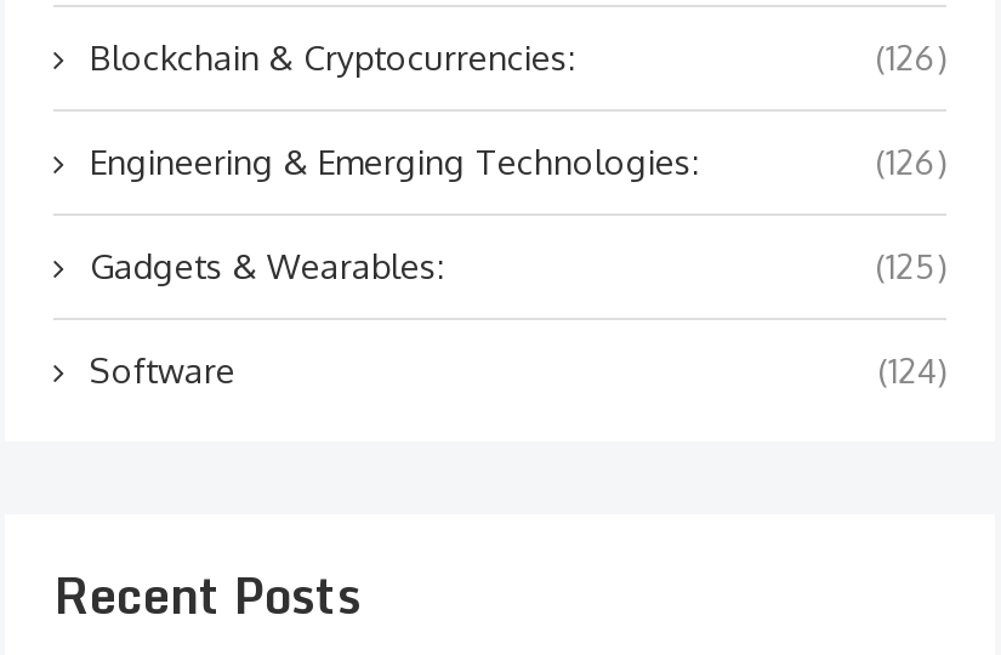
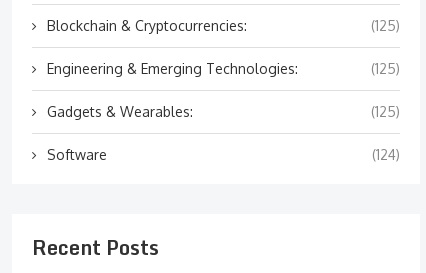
- (126)
+ (125)

- (126)
+ (125)
